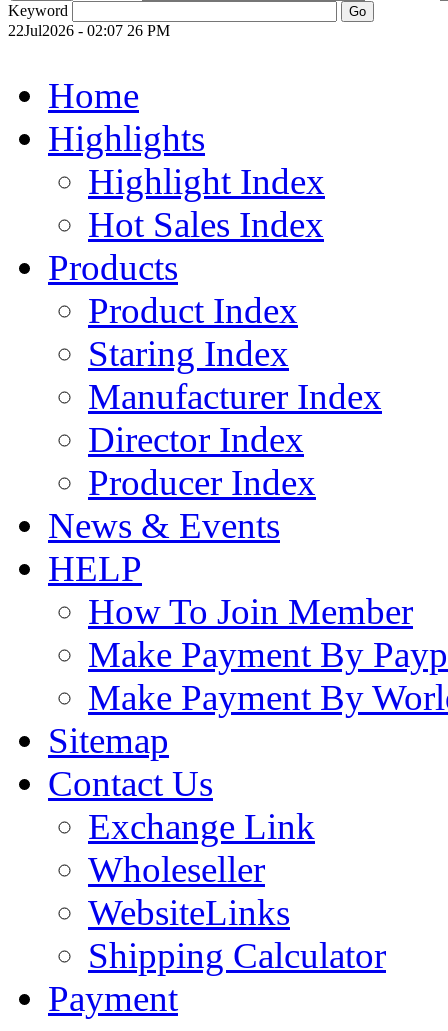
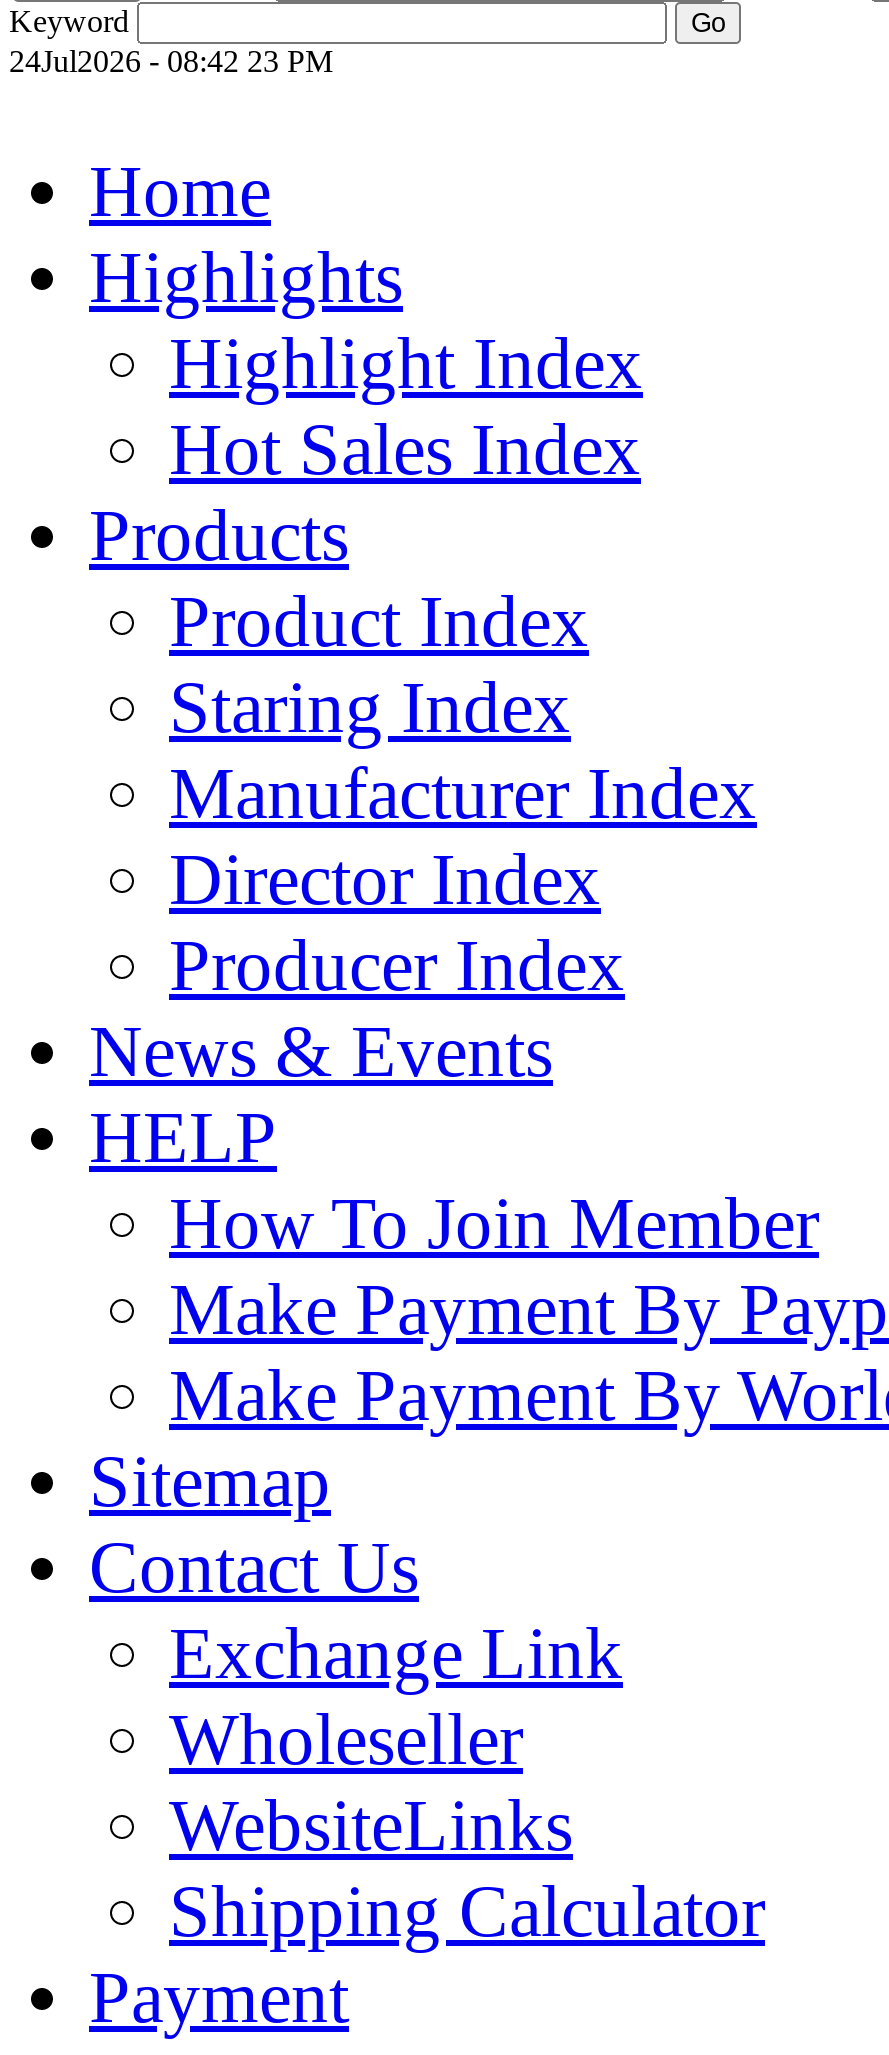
- 22Jul2026 - 02:07 26 PM
+ 24Jul2026 - 08:42 23 PM
